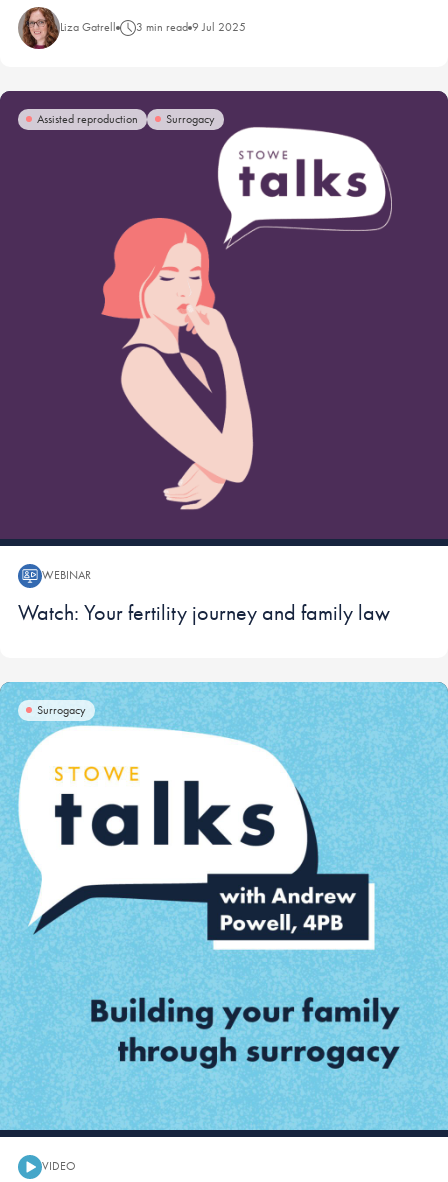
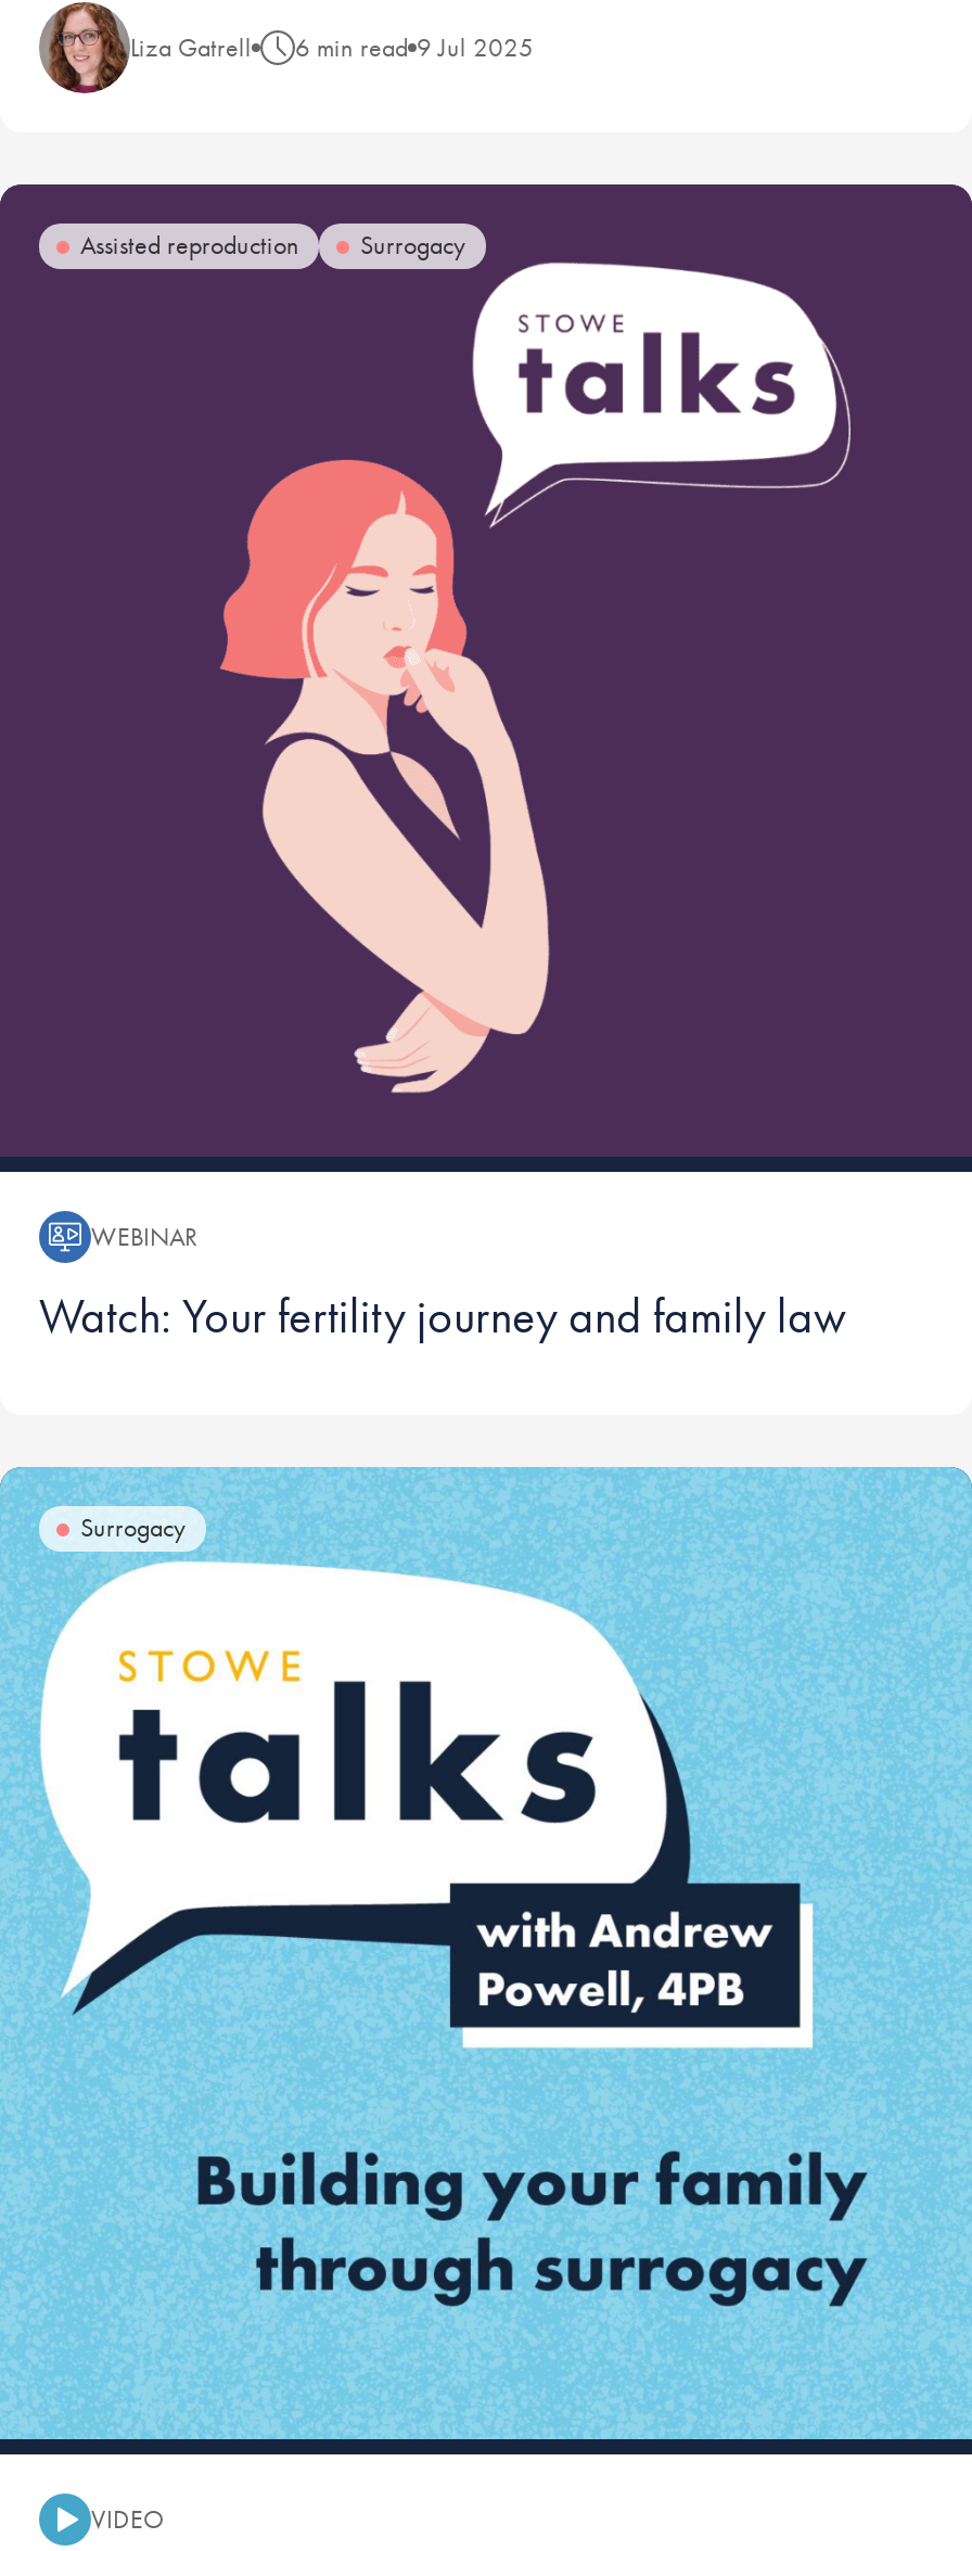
- Liza Gatrell 3 min read 9 Jul 2025
+ Liza Gatrell 6 min read 9 Jul 2025
